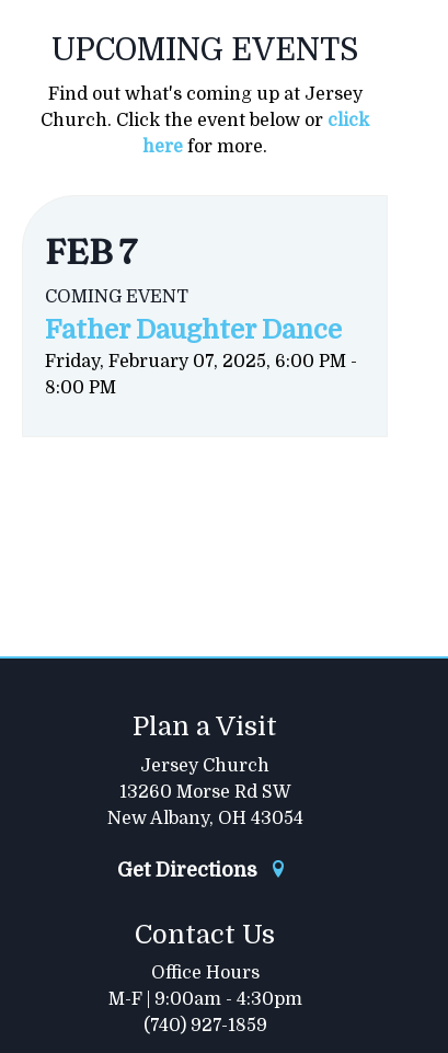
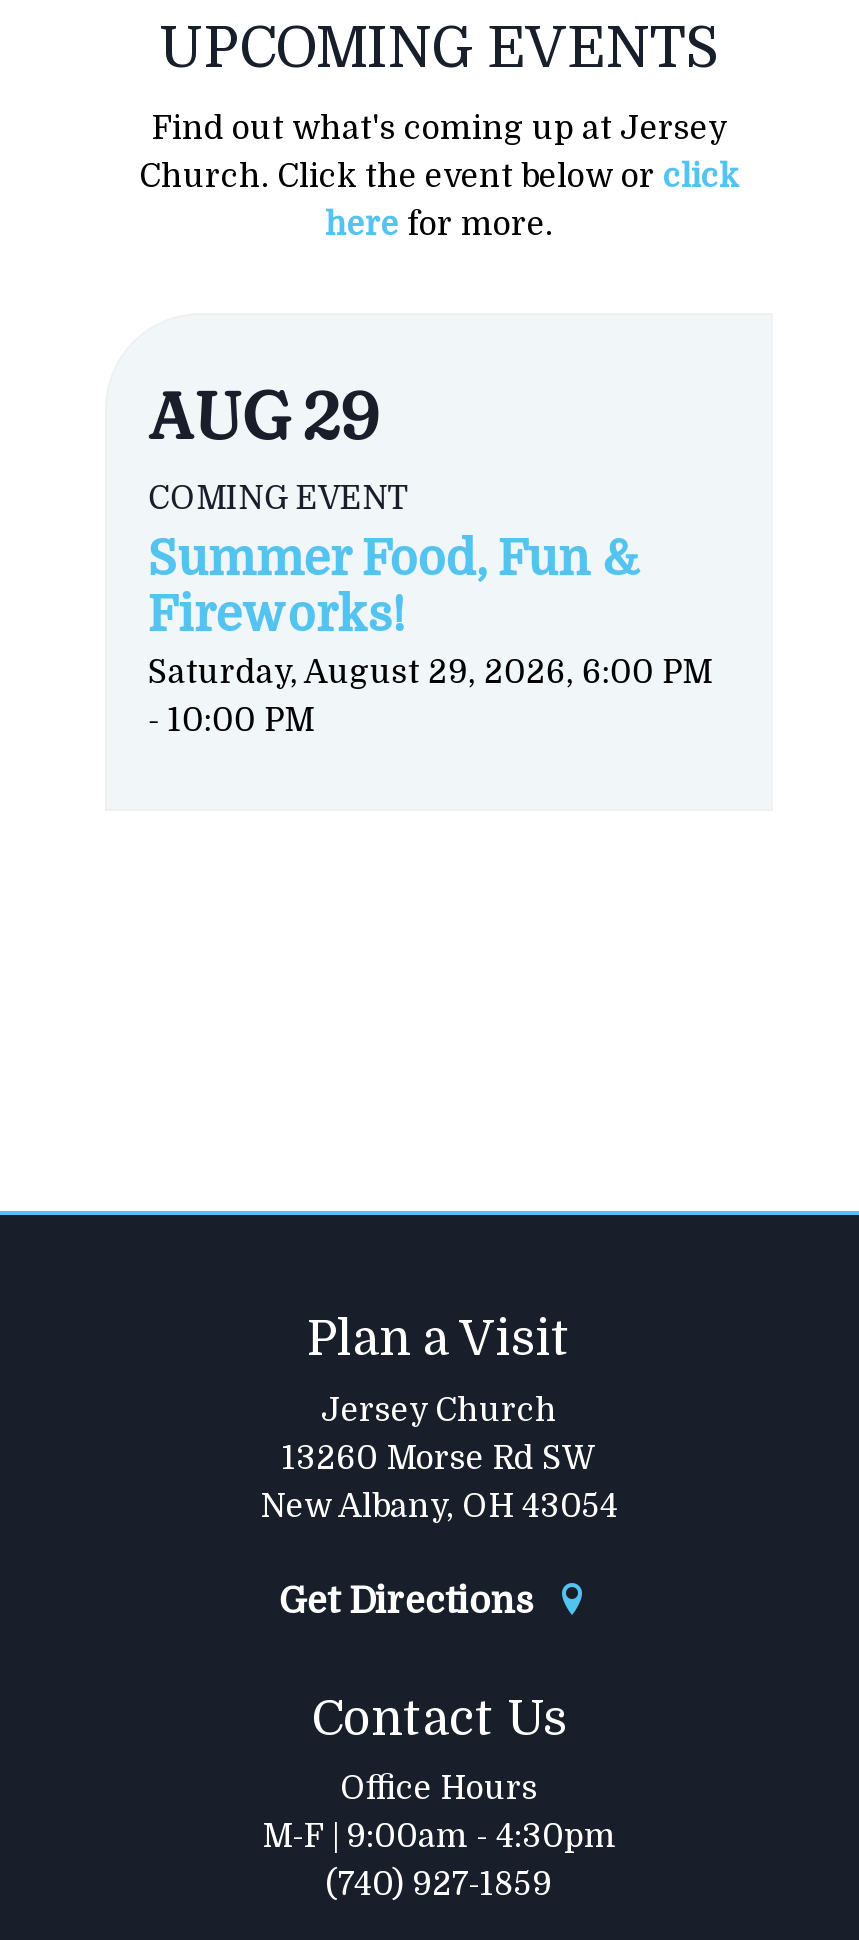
- FEB 7
+ AUG 29

- Father Daughter Dance
- Friday, February 07, 2025, 6:00 PM -
- 8:00 PM
+ Summer Food, Fun &
+ Fireworks!
+ Saturday, August 29, 2026, 6:00 PM
+ - 10:00 PM
